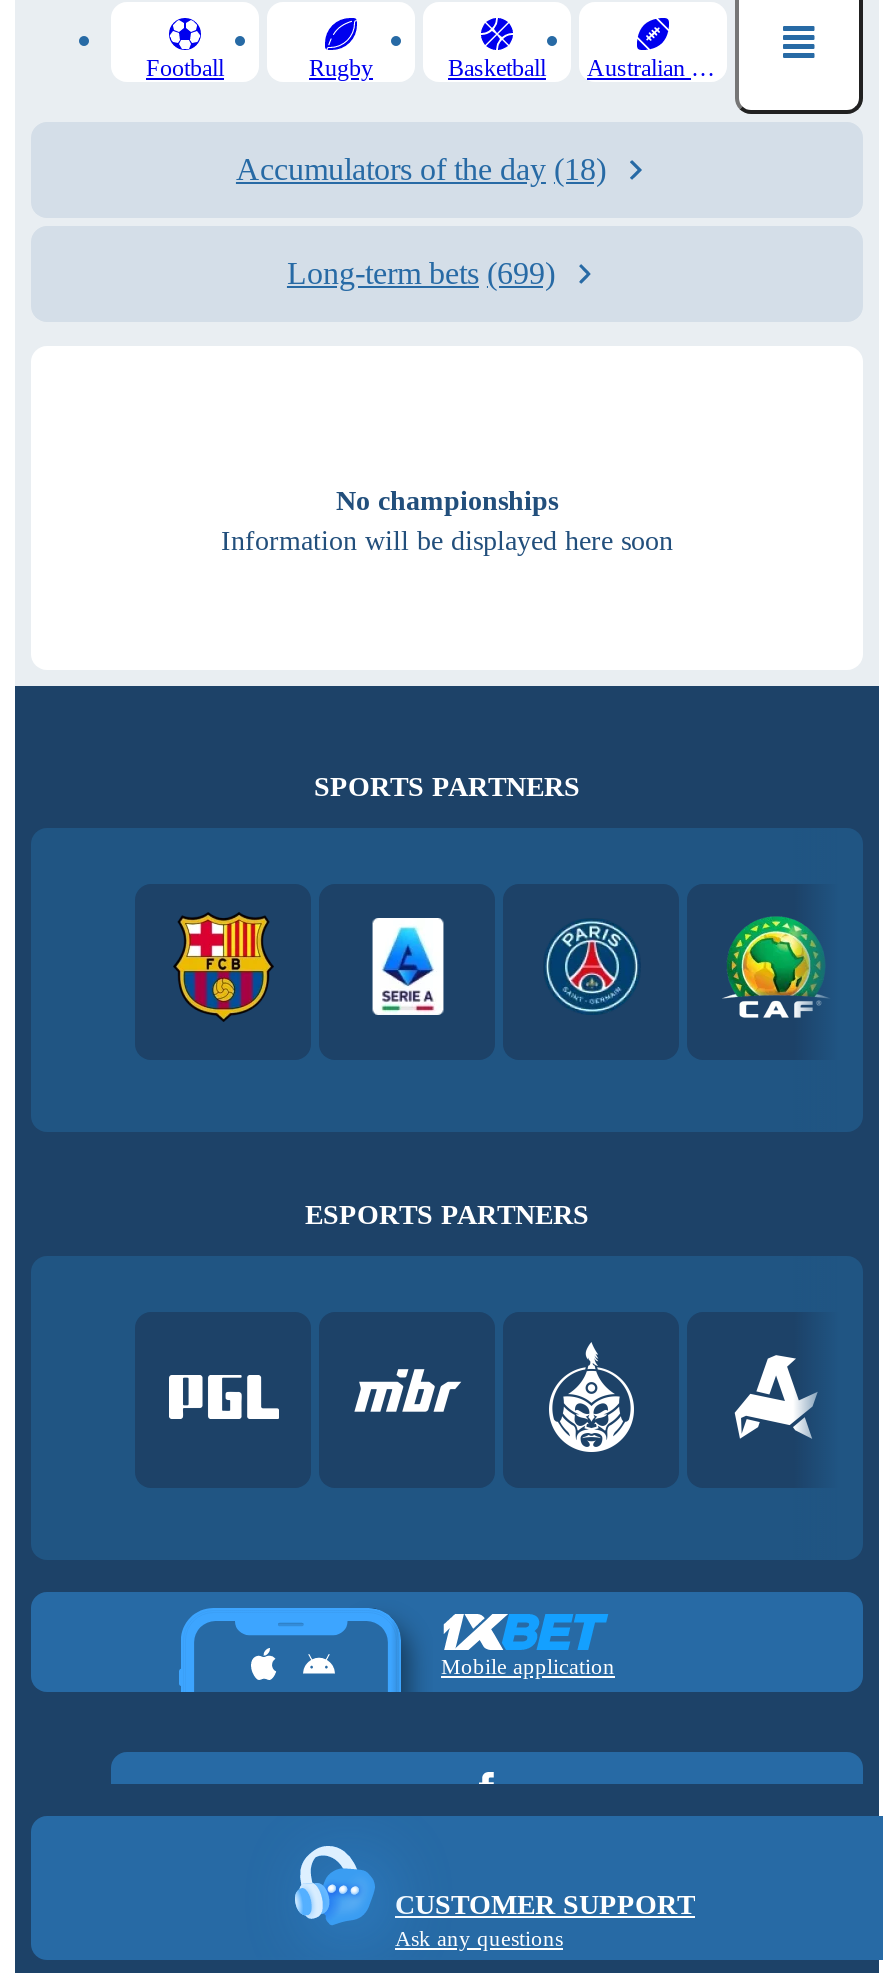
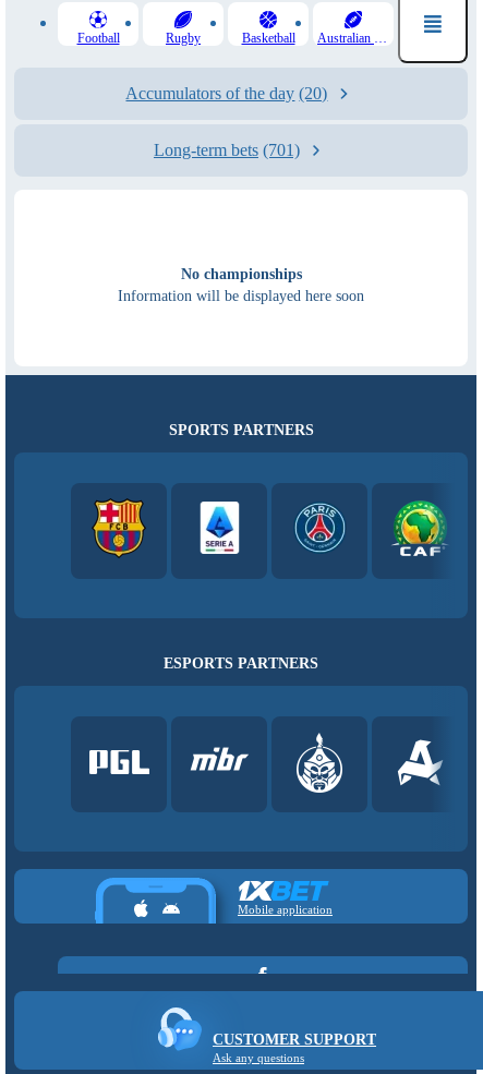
- Accumulators of the day (18)
+ Accumulators of the day (20)

- Long-term bets (699)
+ Long-term bets (701)
